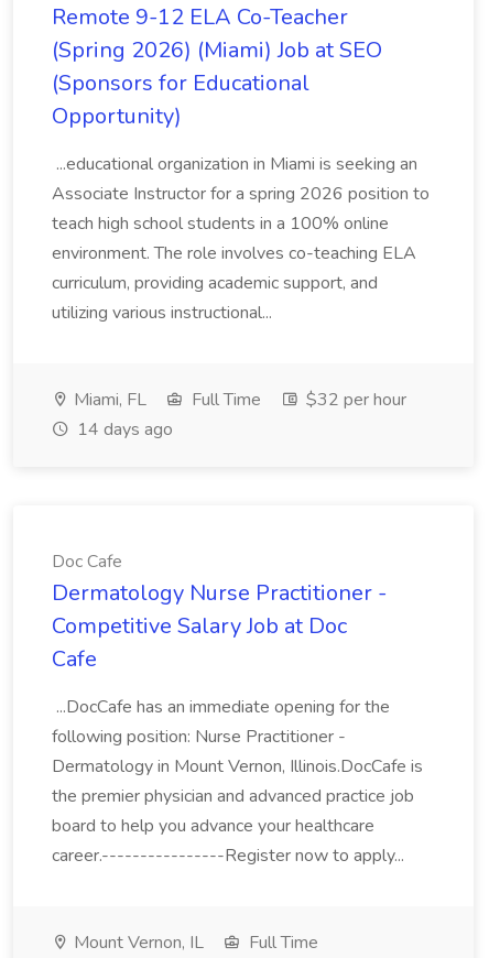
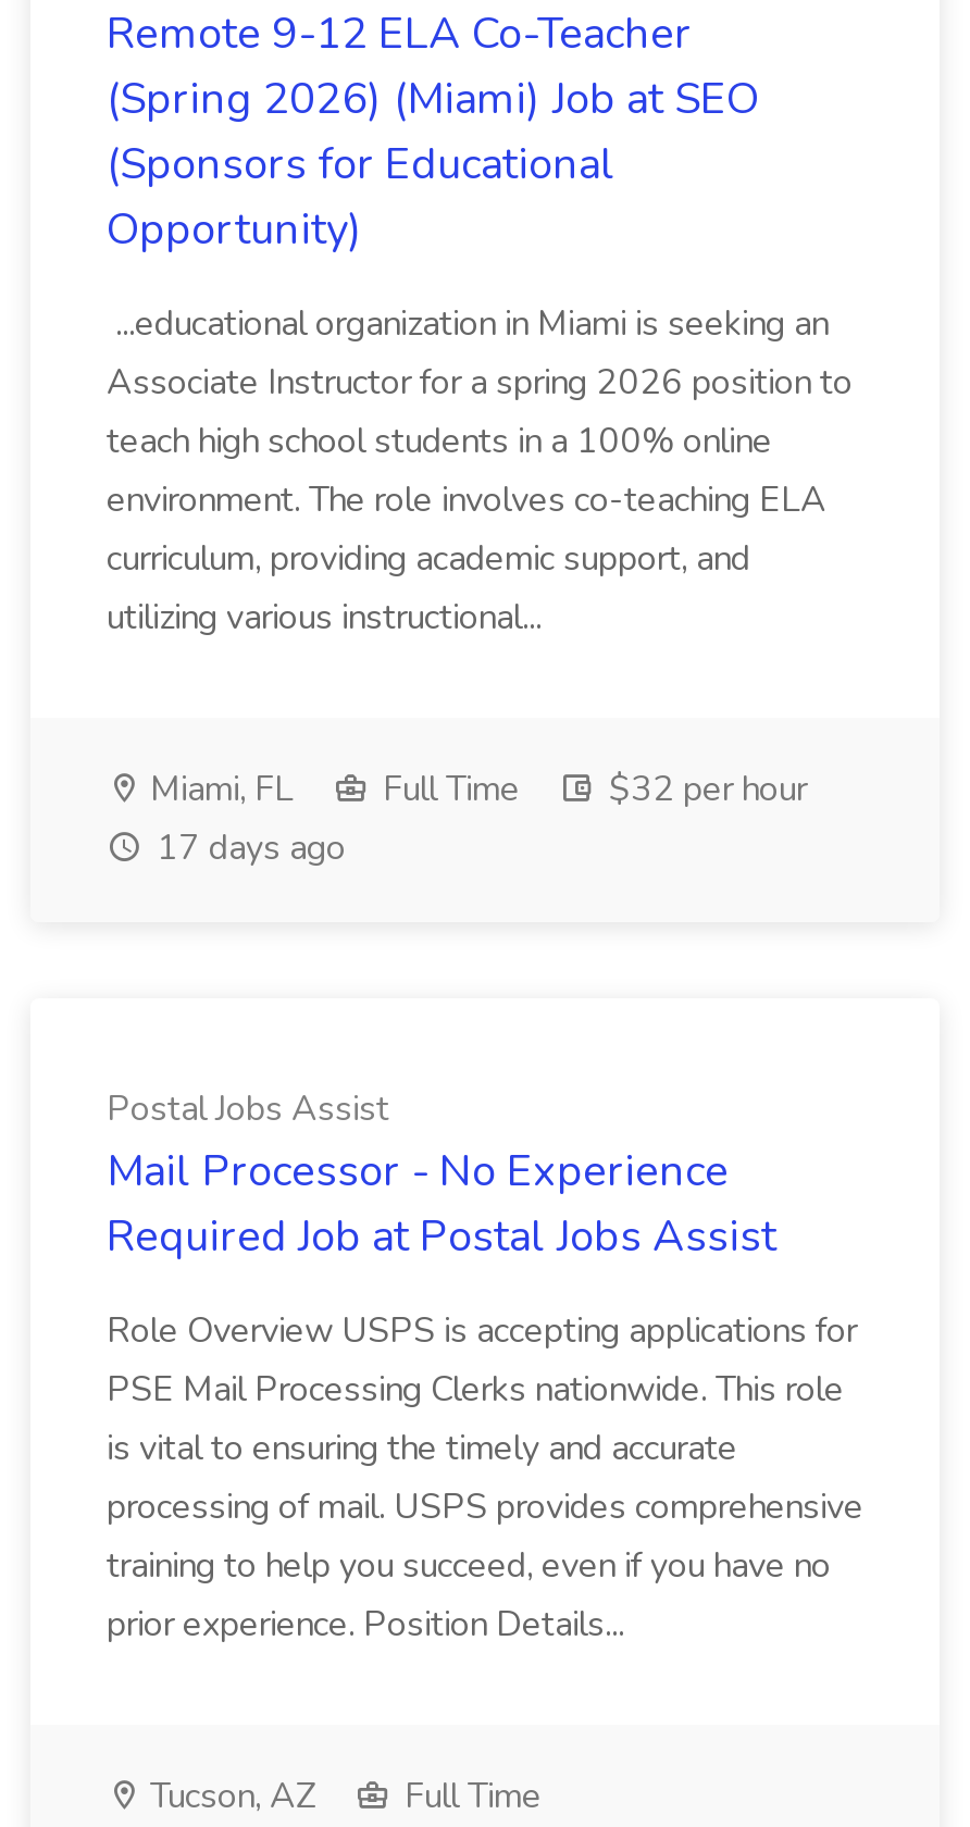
- 14 days ago
+ 17 days ago

- Doc Cafe
- Dermatology Nurse Practitioner -
- Competitive Salary Job at Doc
- Cafe
+ Postal Jobs Assist
+ Mail Processor - No Experience
+ Required Job at Postal Jobs Assist

- ...DocCafe has an immediate opening for the
- following position: Nurse Practitioner -
- Dermatology in Mount Vernon, Illinois.DocCafe is
- the premier physician and advanced practice job
- board to help you advance your healthcare
- career.----------------Register now to apply...
+ Role Overview USPS is accepting applications for
+ PSE Mail Processing Clerks nationwide. This role
+ is vital to ensuring the timely and accurate
+ processing of mail. USPS provides comprehensive
+ training to help you succeed, even if you have no
+ prior experience. Position Details...

- Mount Vernon, IL
+ Tucson, AZ
